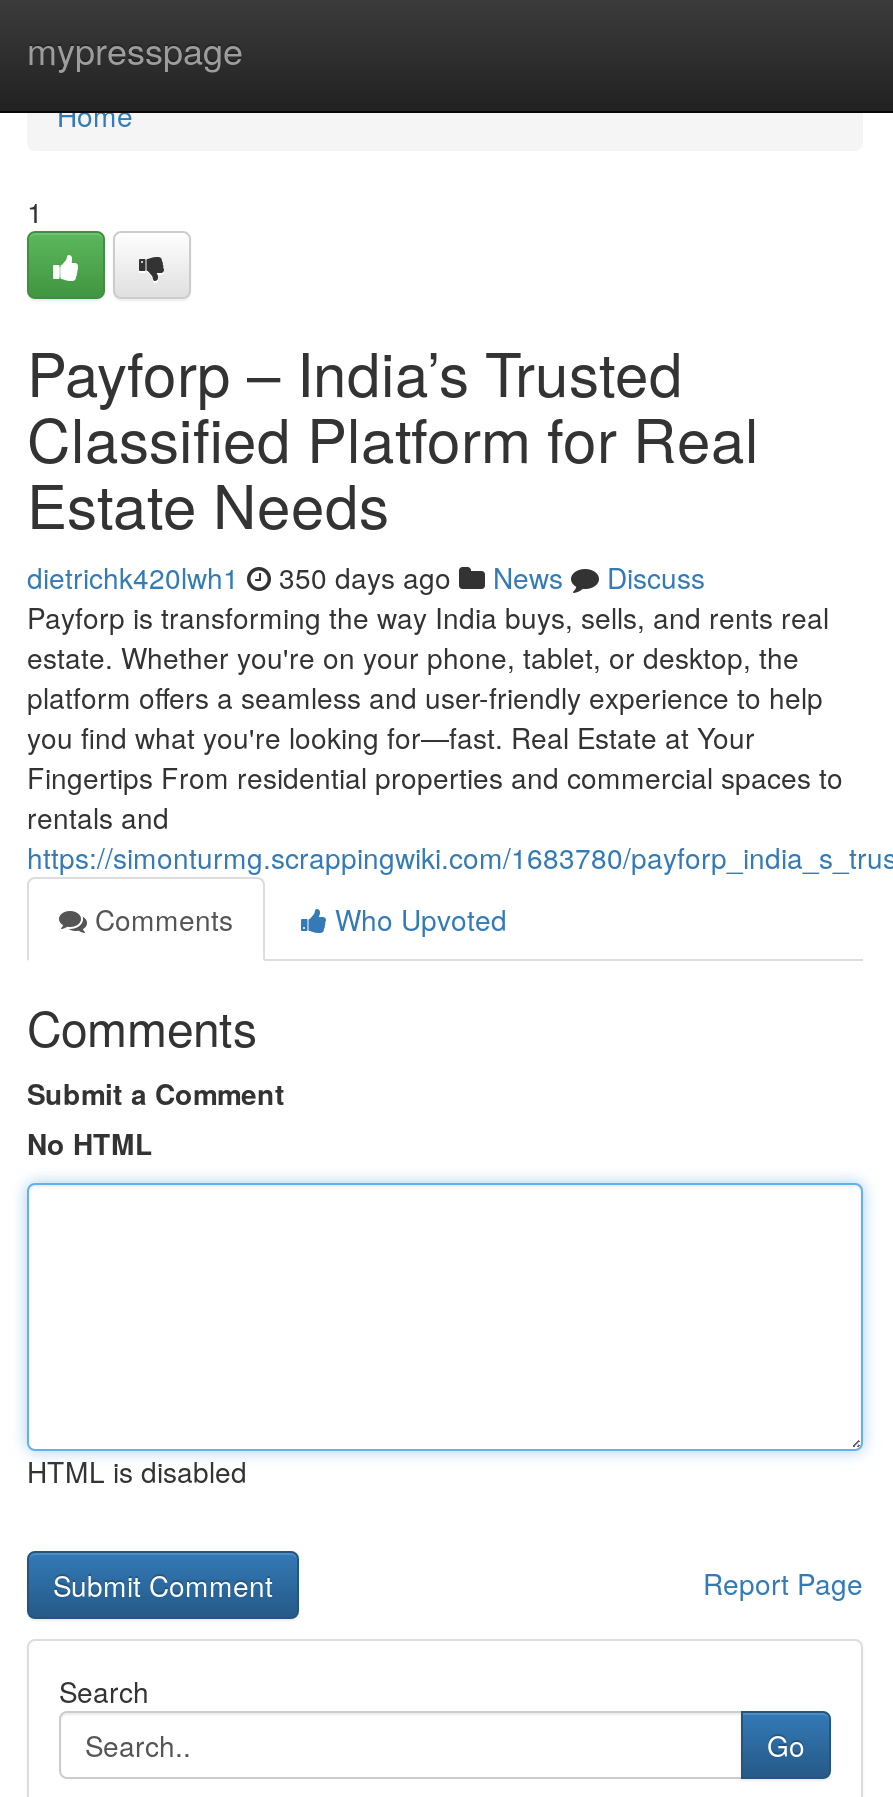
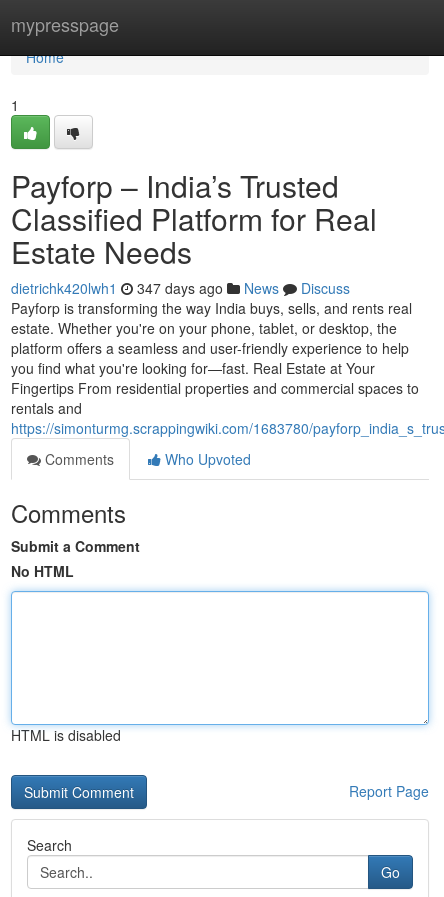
- dietrichk420lwh1 350 days ago News Discuss
+ dietrichk420lwh1 347 days ago News Discuss
